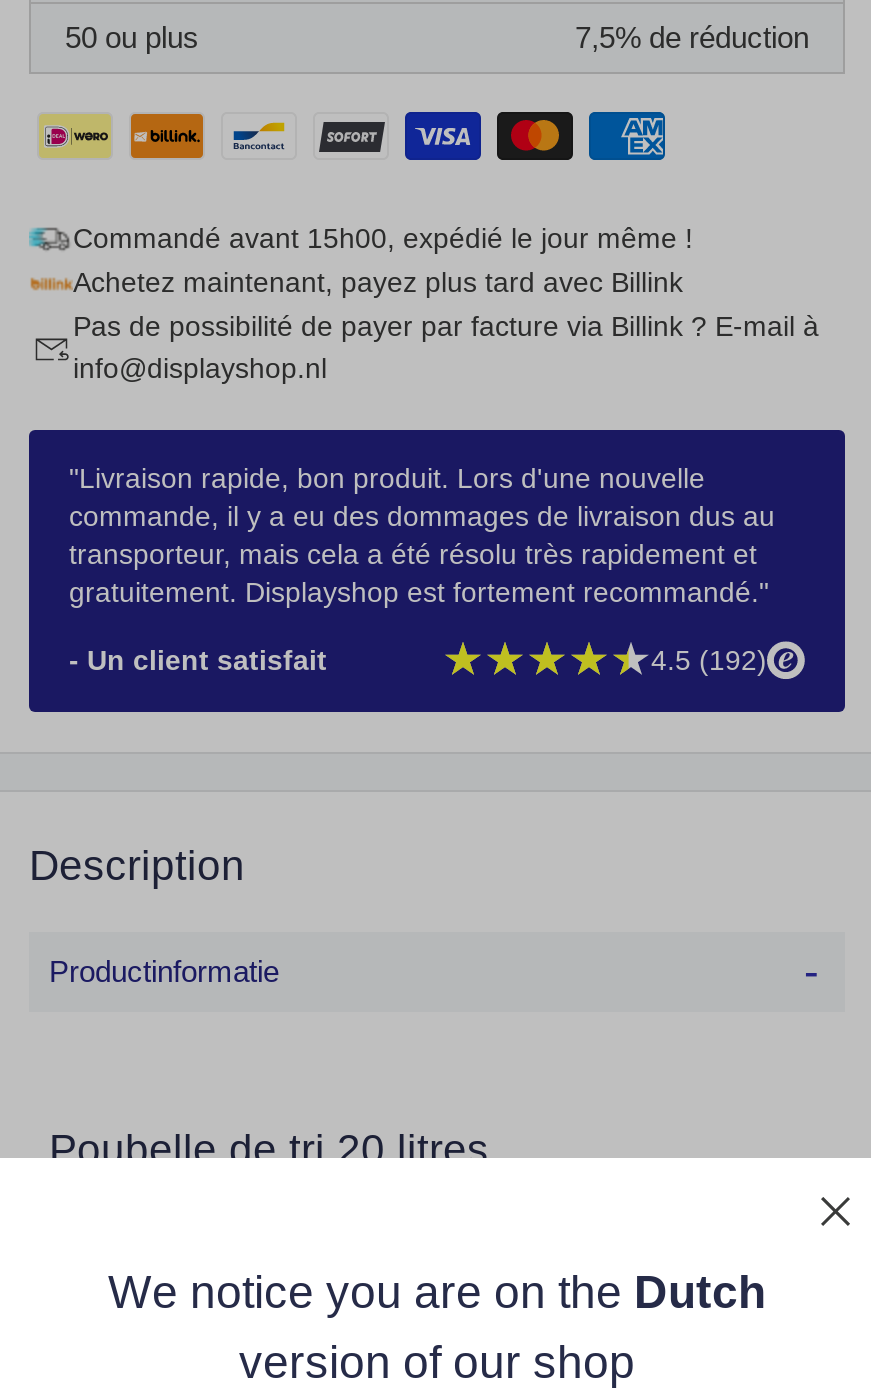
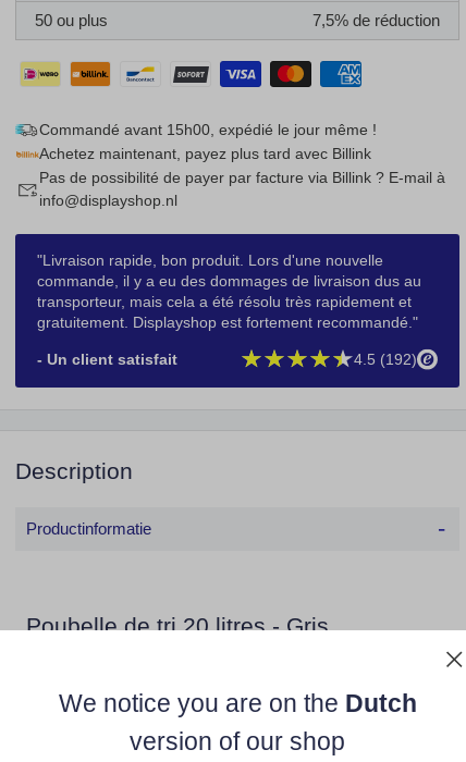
- Poubelle de tri 20 litres
+ Poubelle de tri 20 litres - Gris
